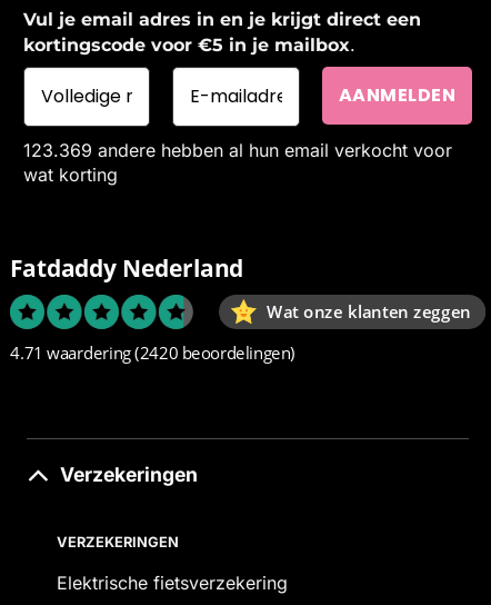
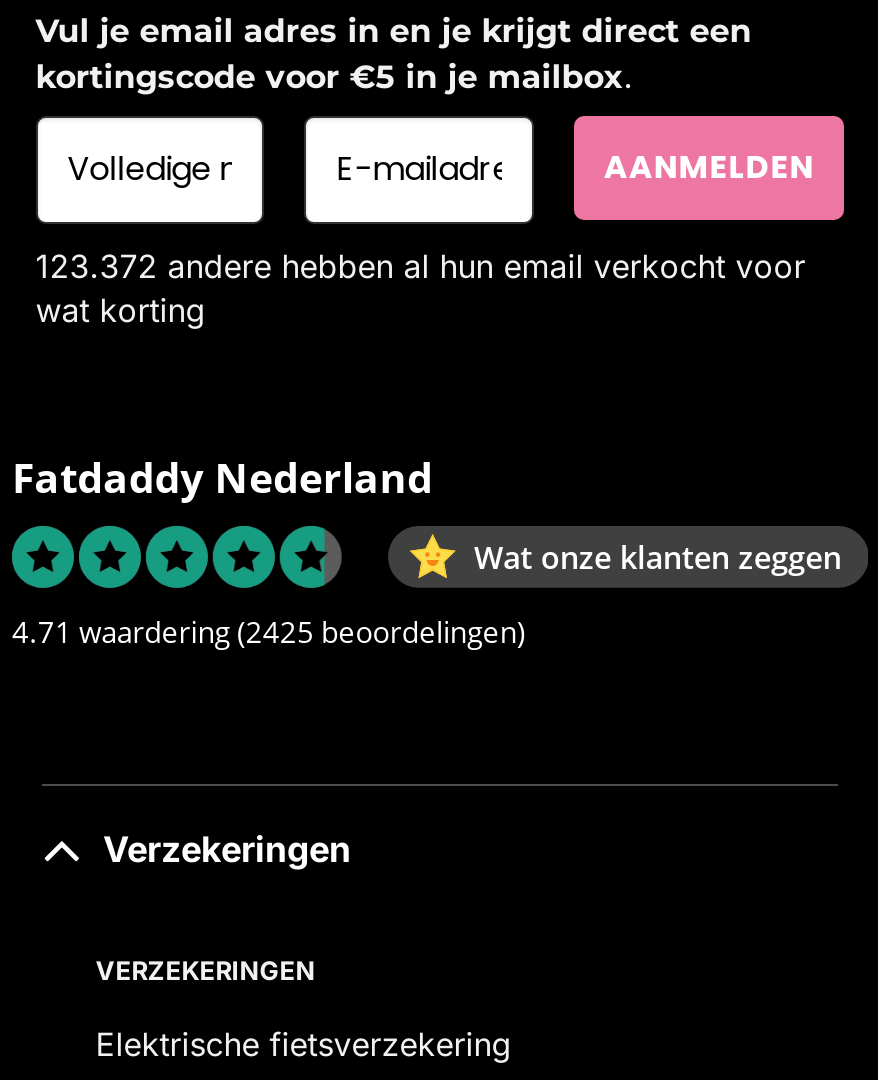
- 123.369 andere hebben al hun email verkocht voor
+ 123.372 andere hebben al hun email verkocht voor

- 4.71 waardering (2420 beoordelingen)
+ 4.71 waardering (2425 beoordelingen)
